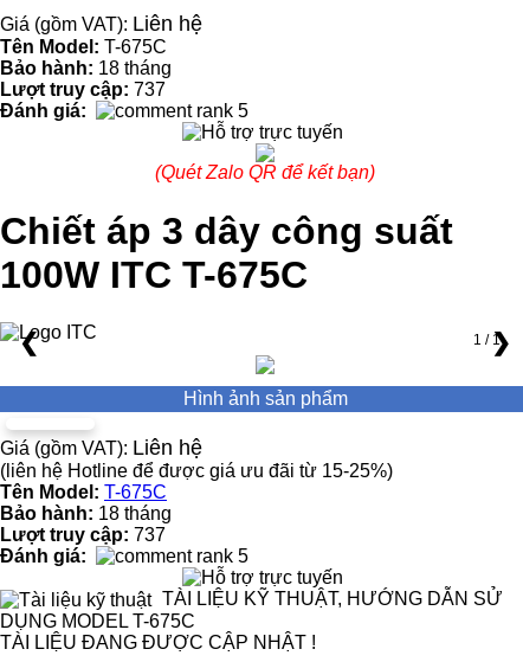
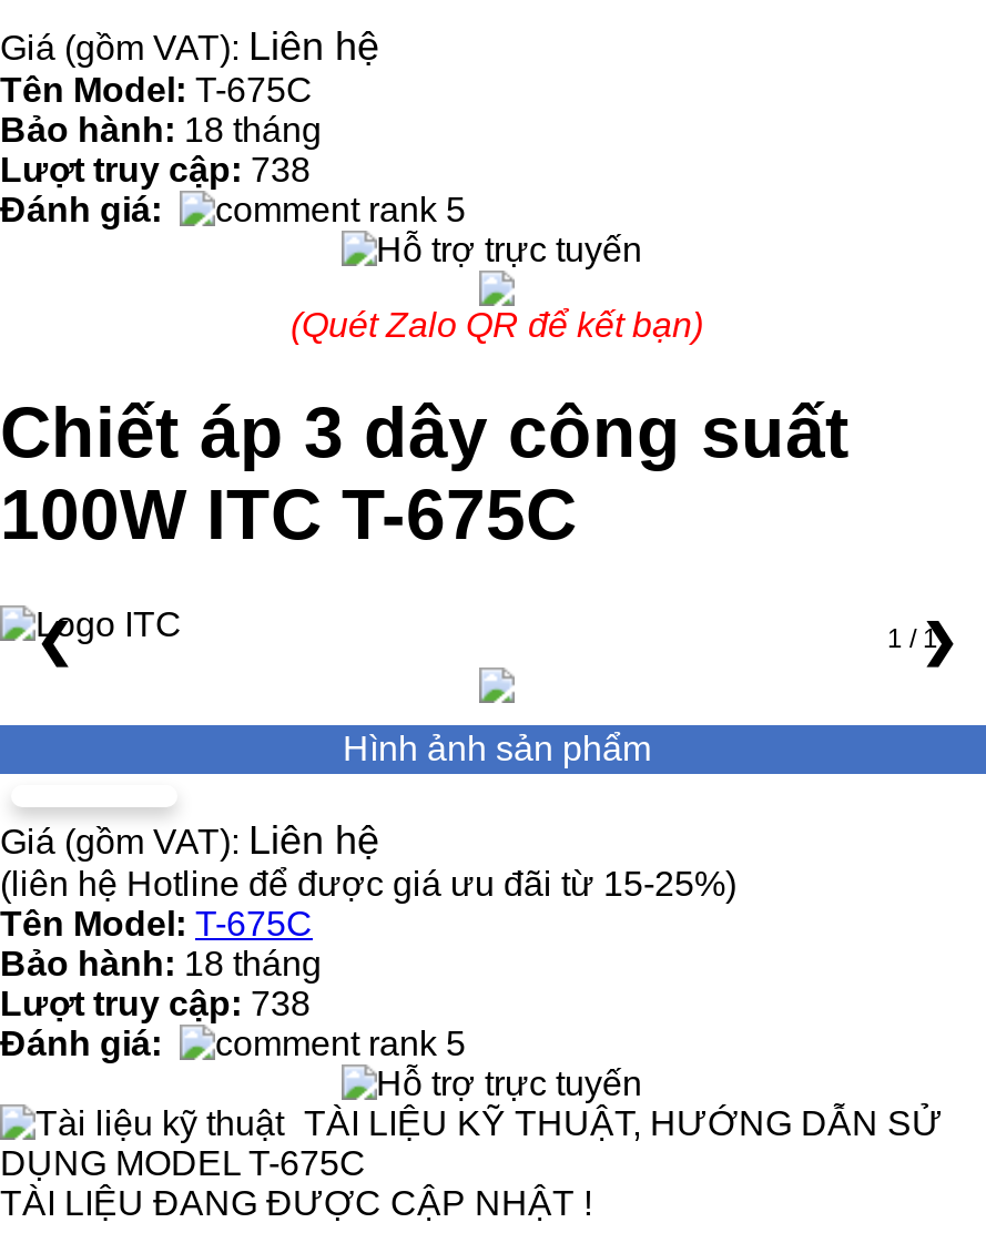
- Lượt truy cập: 737
+ Lượt truy cập: 738

- Lượt truy cập: 737
+ Lượt truy cập: 738
